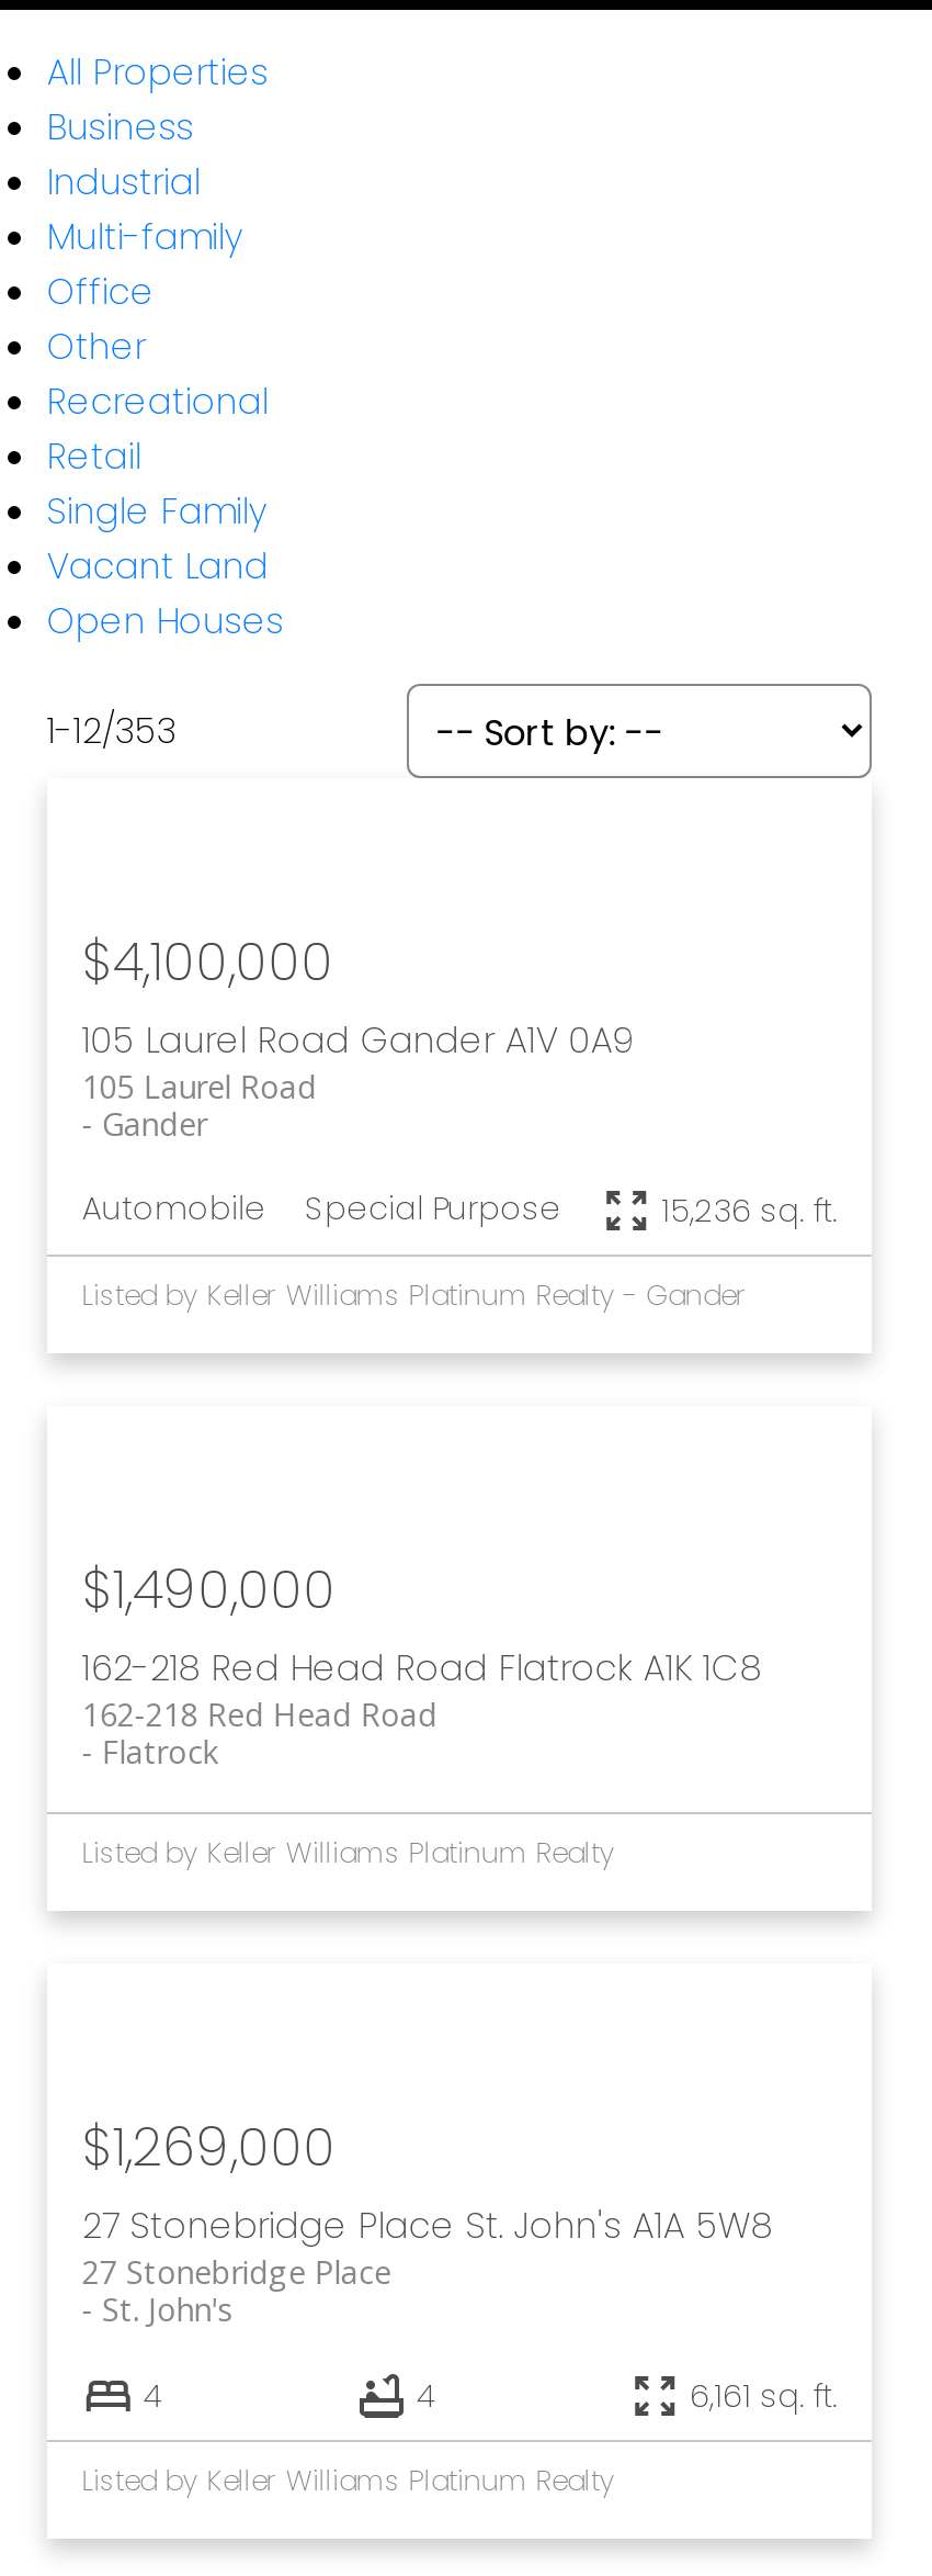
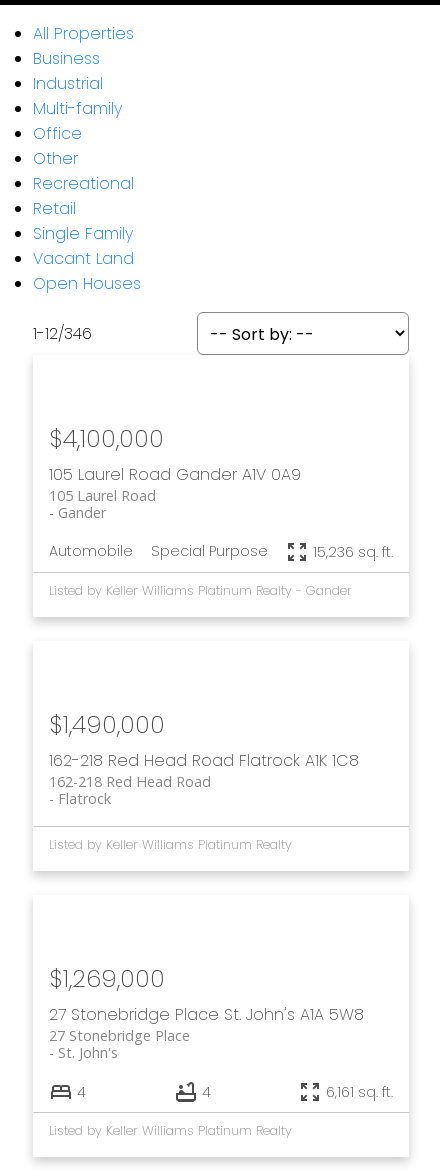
- 1-12/353
+ 1-12/346
